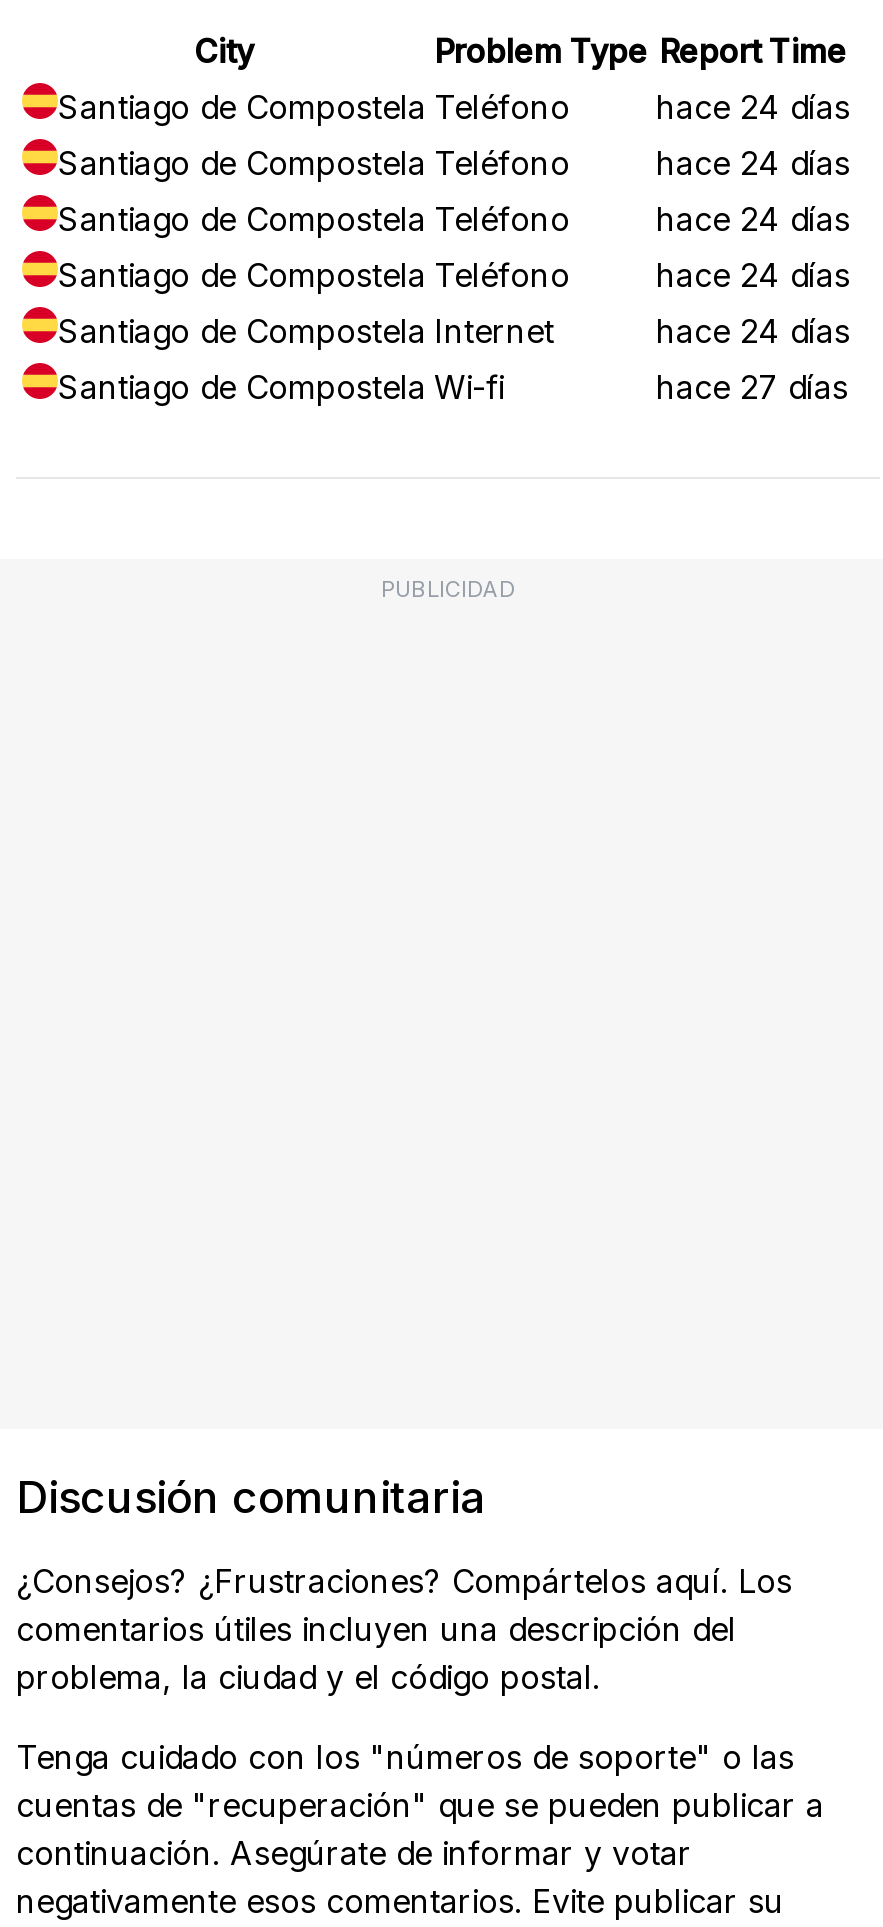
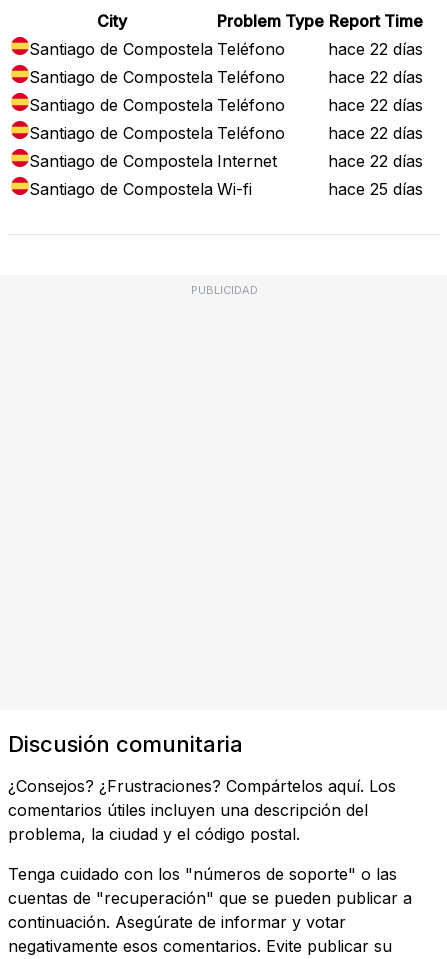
- hace 24 días
+ hace 22 días

- hace 24 días
+ hace 22 días

- hace 24 días
+ hace 22 días

- hace 24 días
+ hace 22 días

- hace 24 días
+ hace 22 días

- hace 27 días
+ hace 25 días
